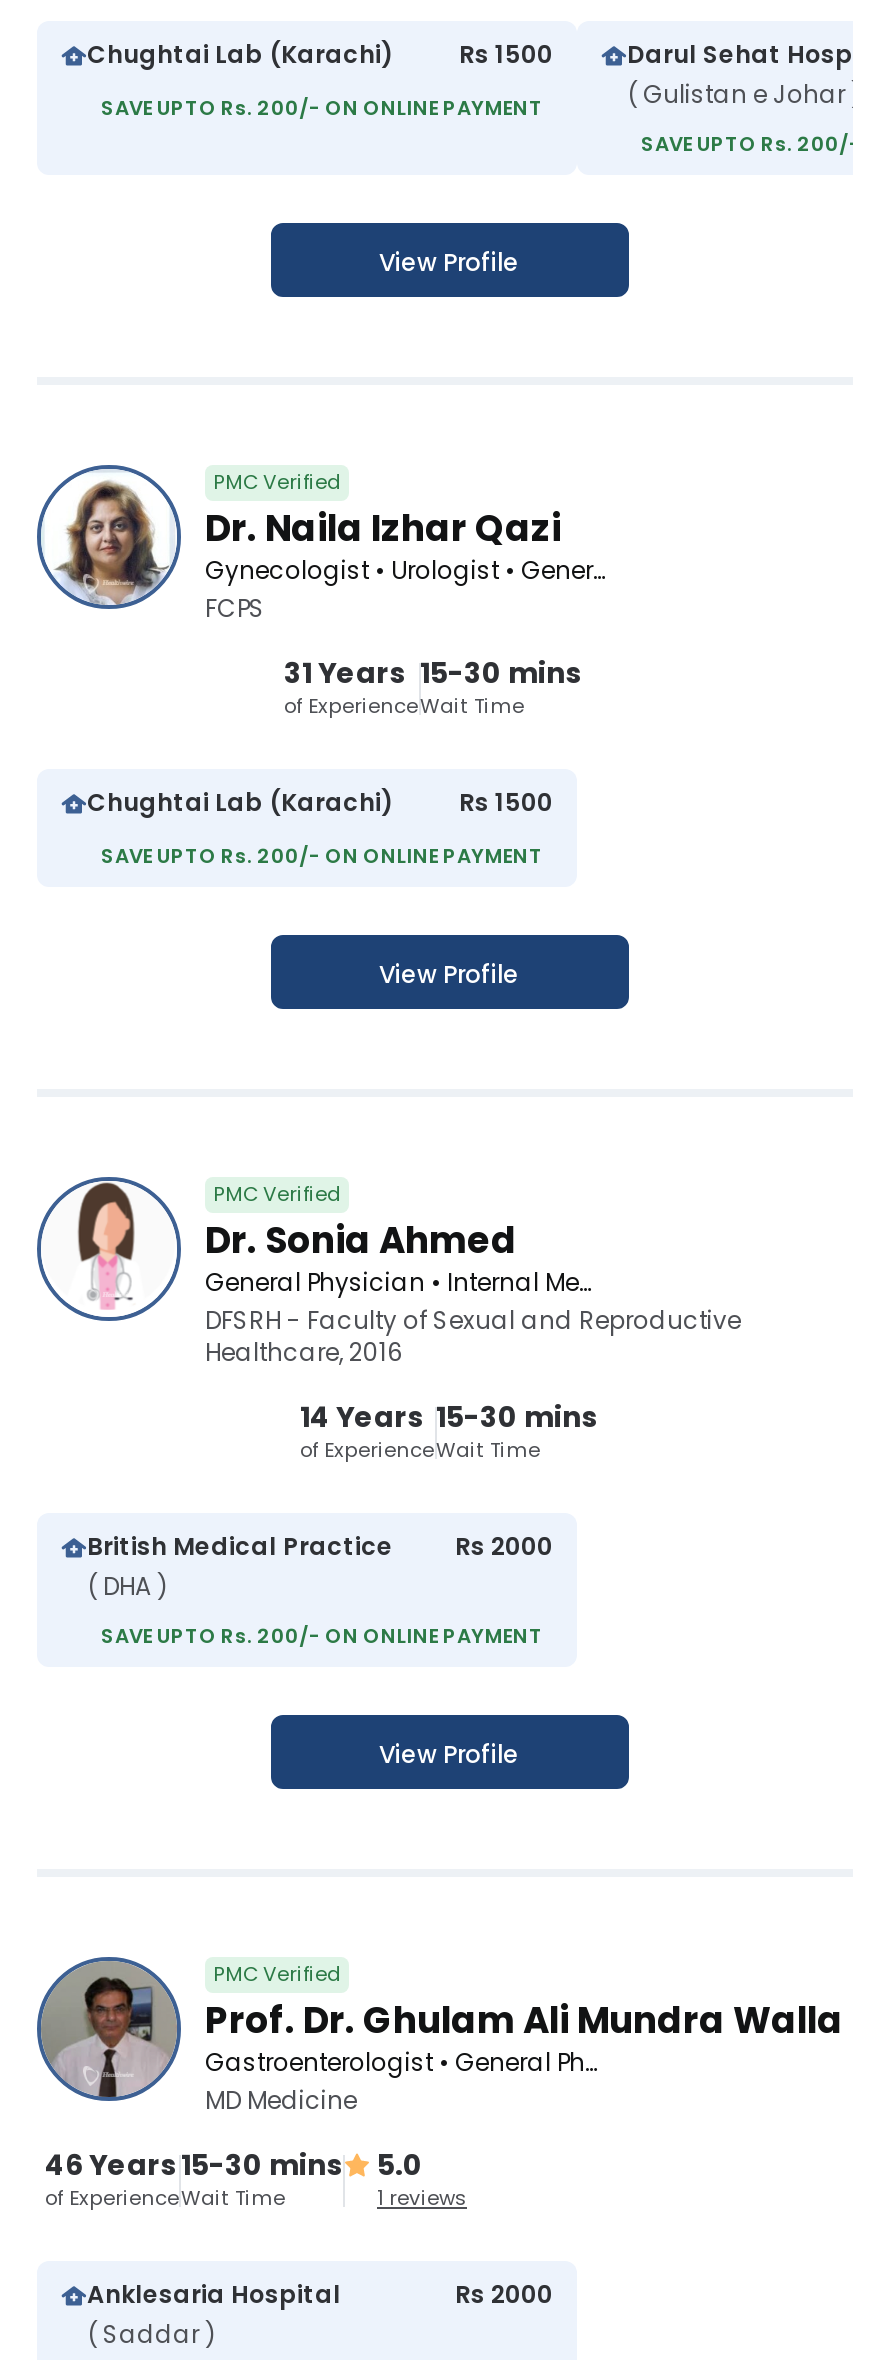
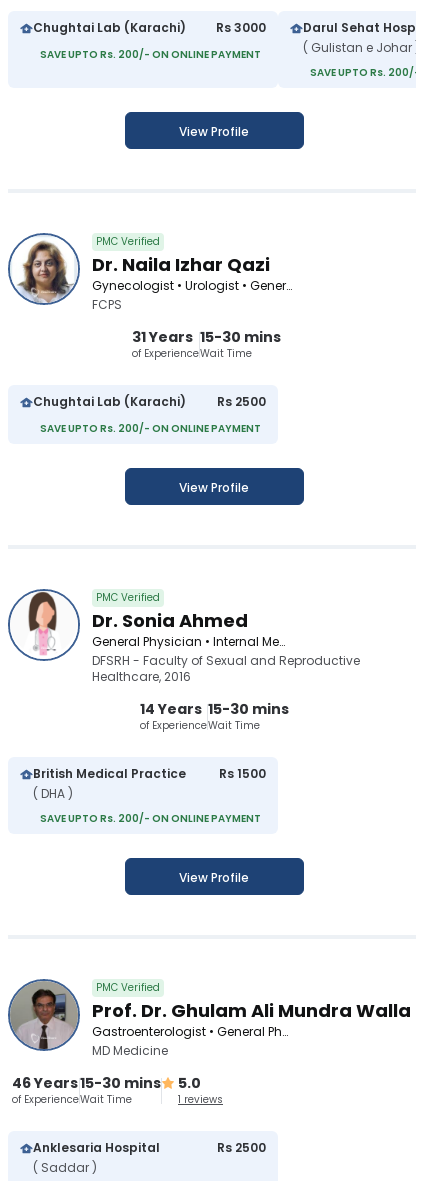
- Chughtai Lab (Karachi) Rs 1500
+ Chughtai Lab (Karachi) Rs 3000

- Chughtai Lab (Karachi) Rs 1500
+ Chughtai Lab (Karachi) Rs 2500

- British Medical Practice Rs 2000
+ British Medical Practice Rs 1500

- Rs 2000
+ Rs 2500
